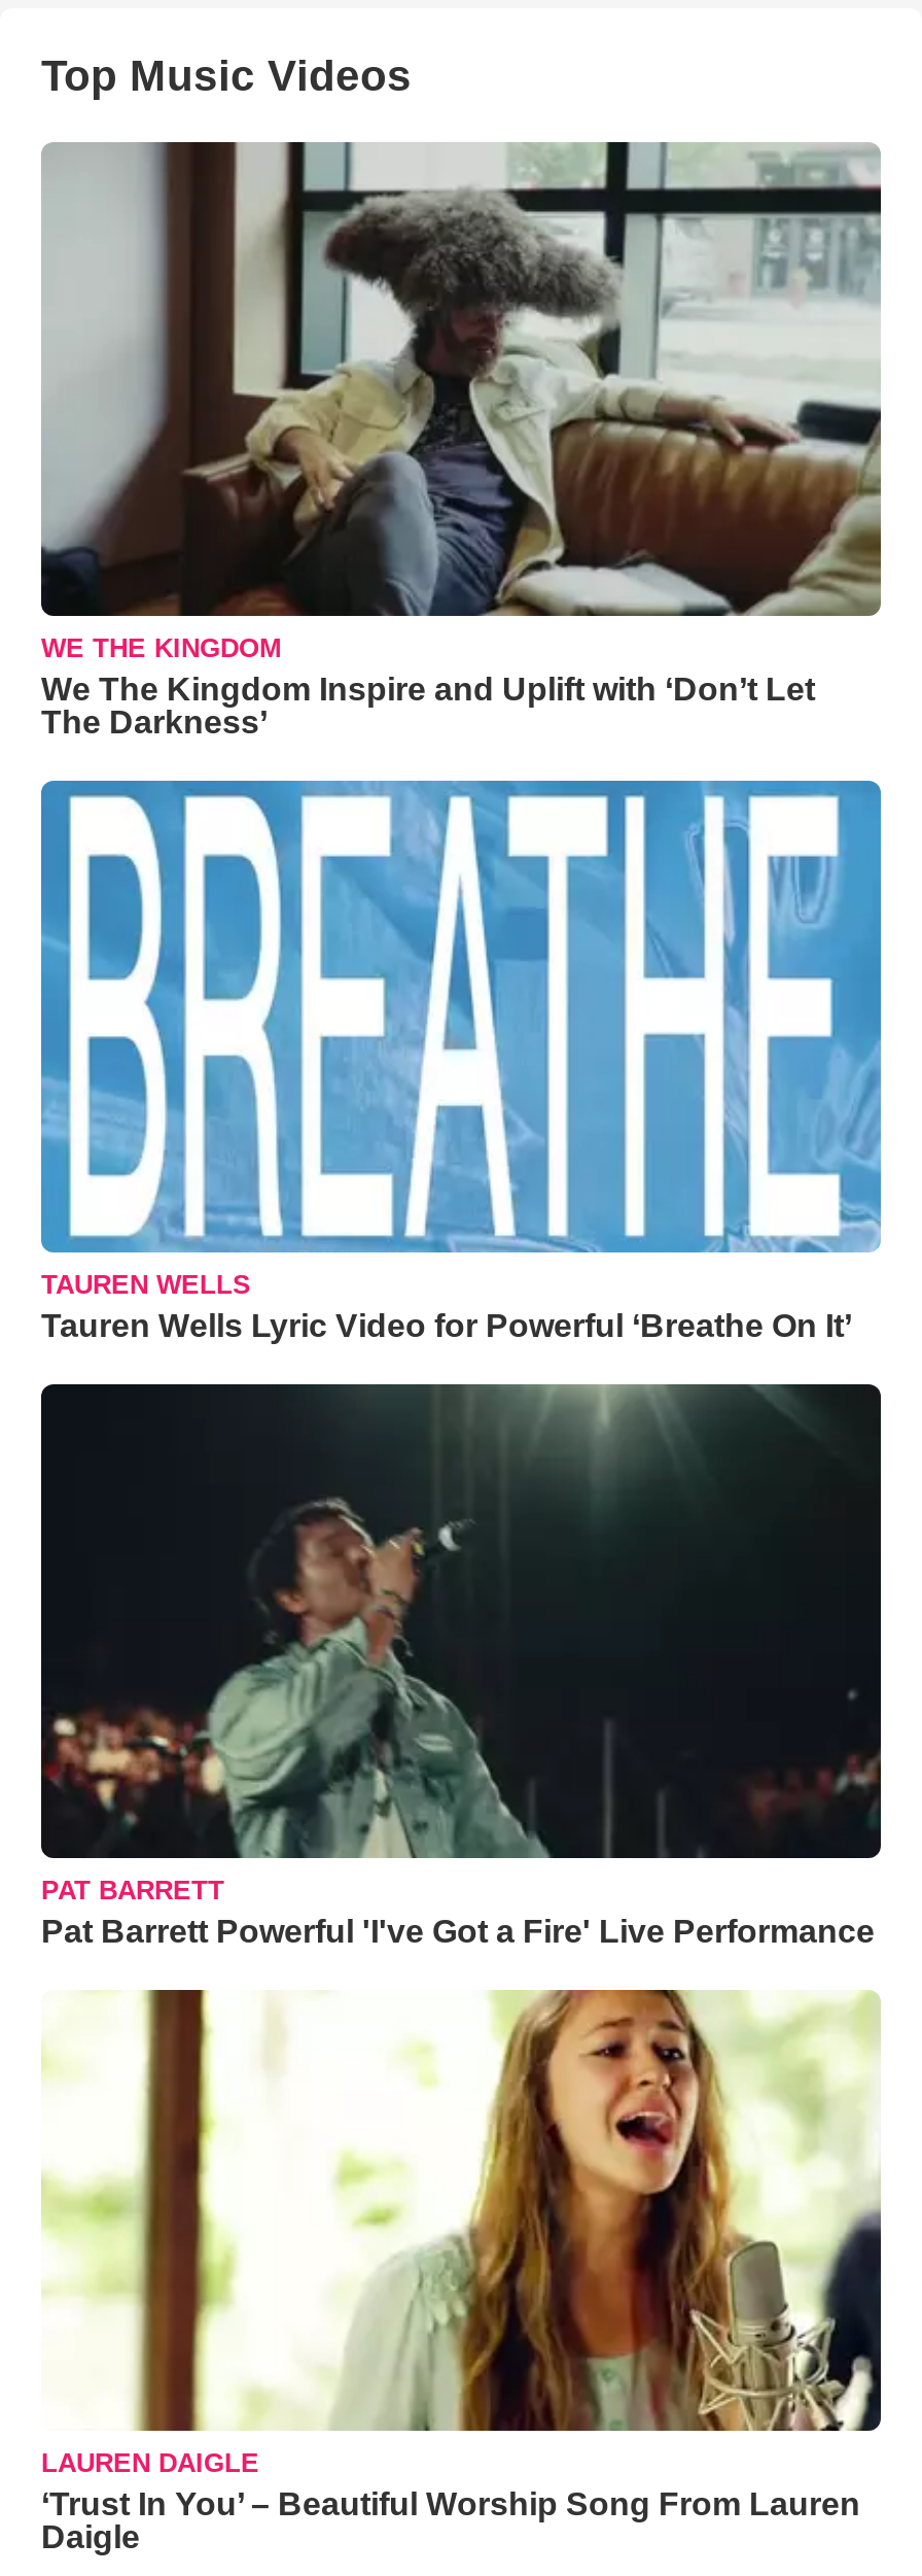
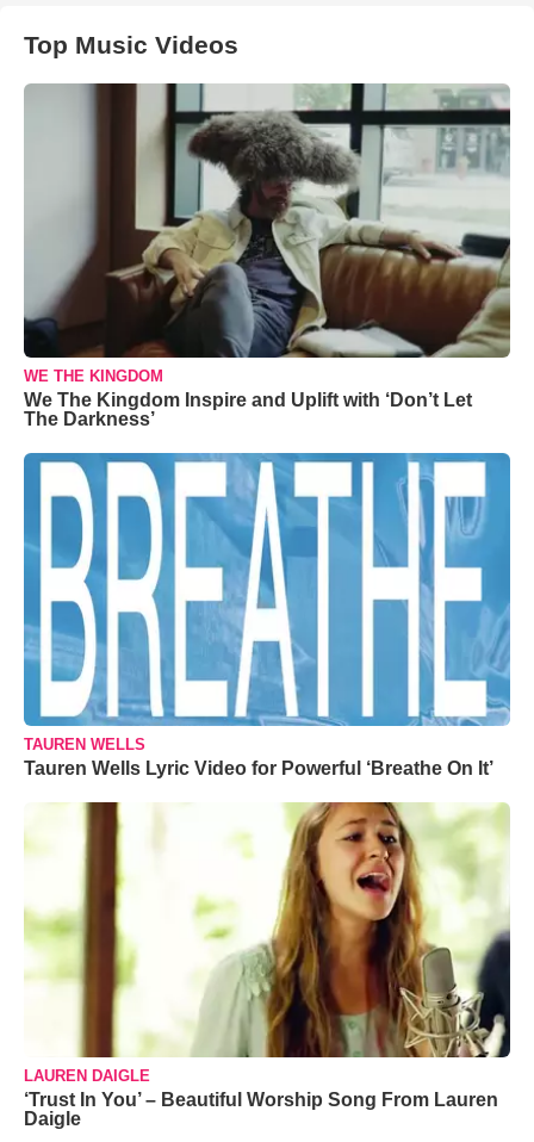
- [image]
- PAT BARRETT
- Pat Barrett Powerful 'I've Got a Fire' Live Performance
